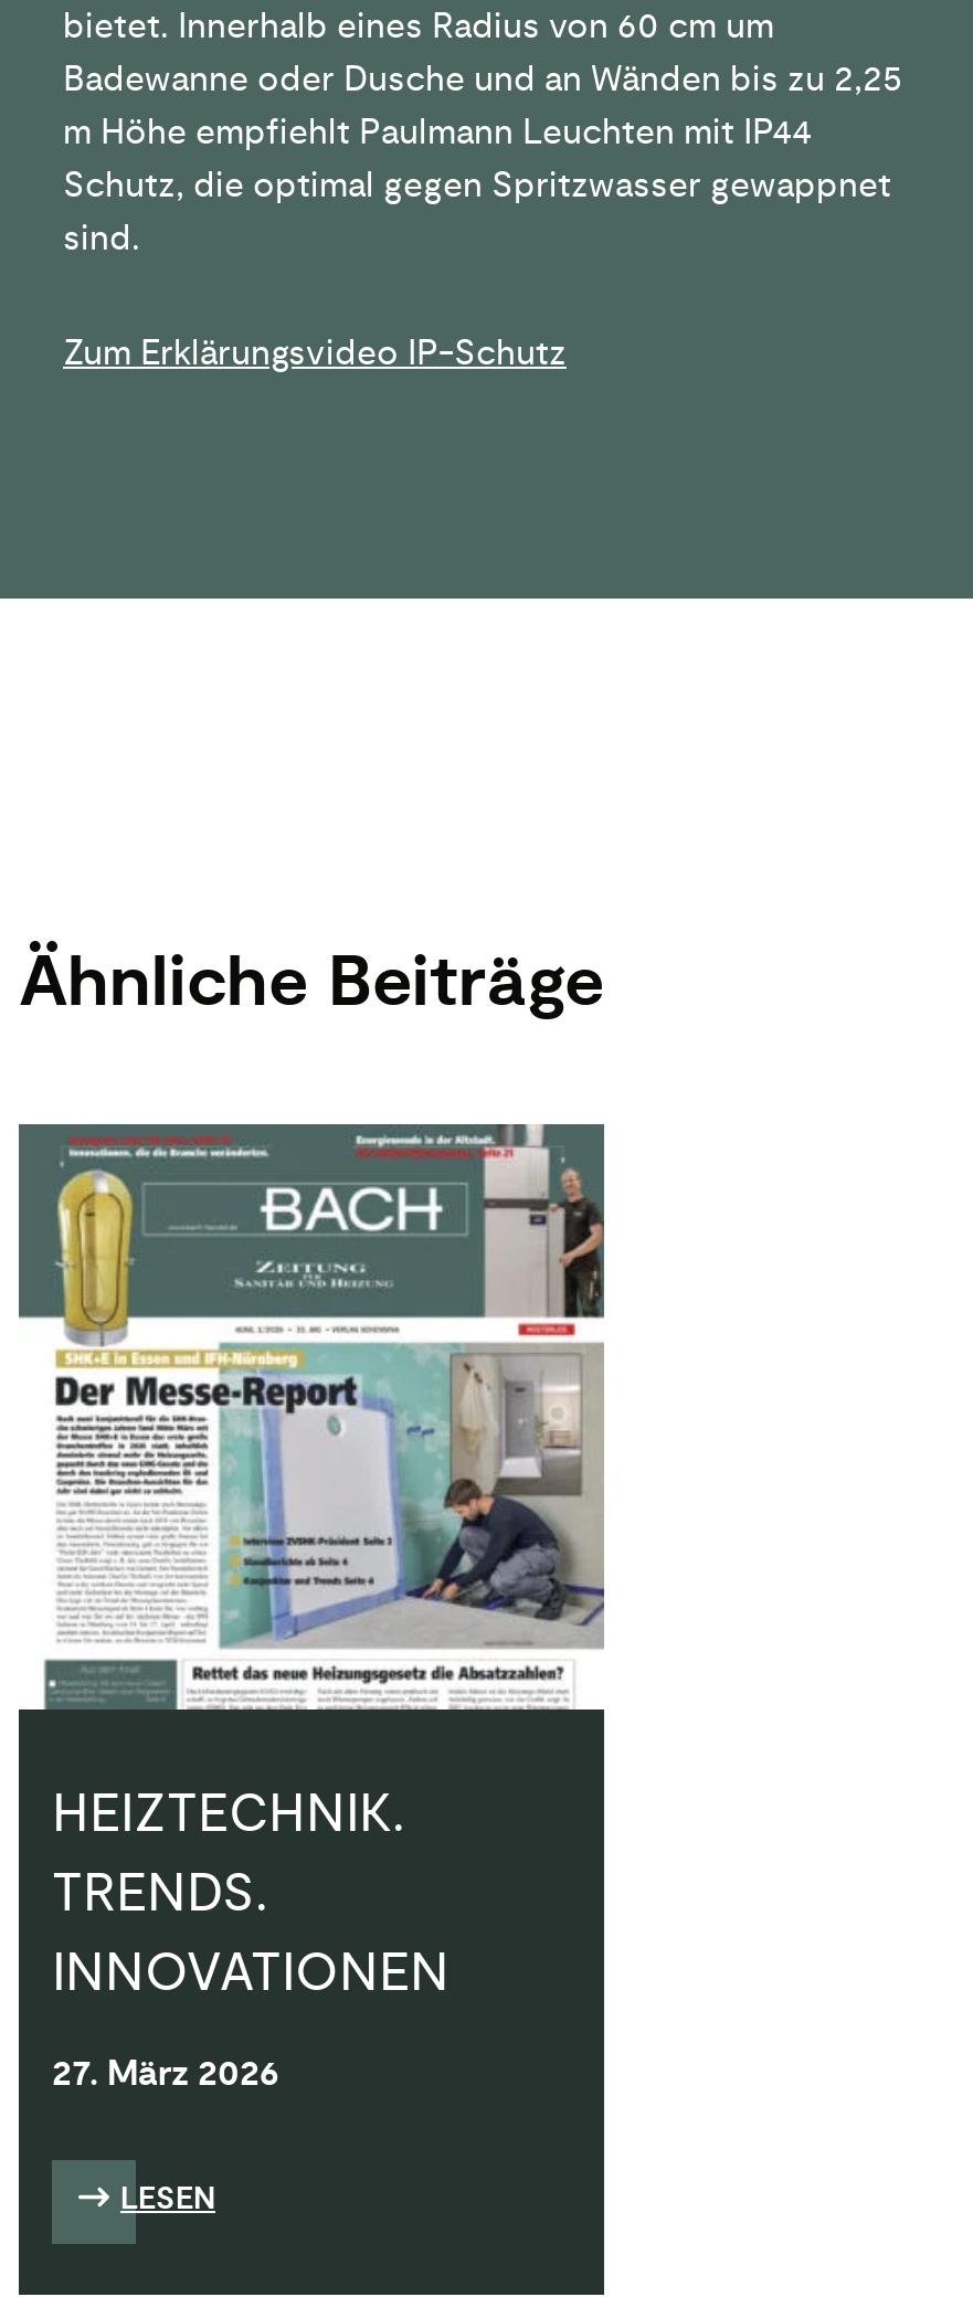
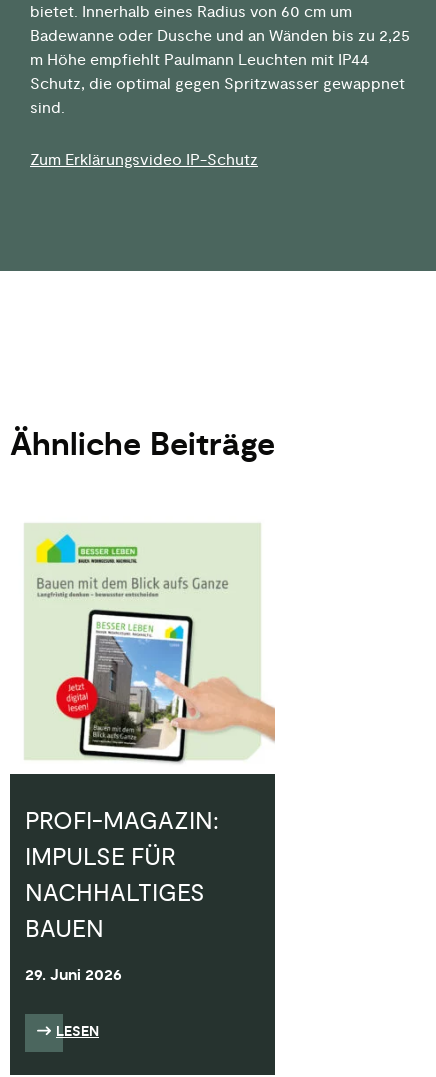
- [image]
- HEIZTECHNIK.
- TRENDS.
- INNOVATIONEN
+ [image]
+ PROFI-MAGAZIN:
+ IMPULSE FÜR
+ NACHHALTIGES
+ BAUEN

- 27. März 2026
+ 29. Juni 2026
